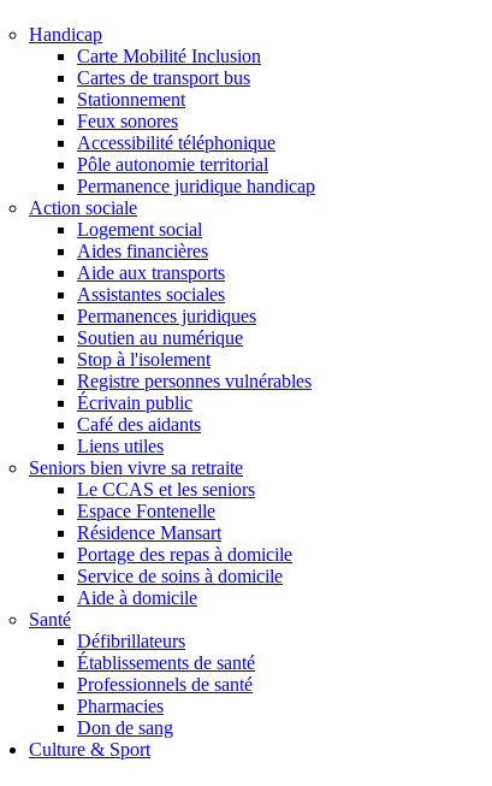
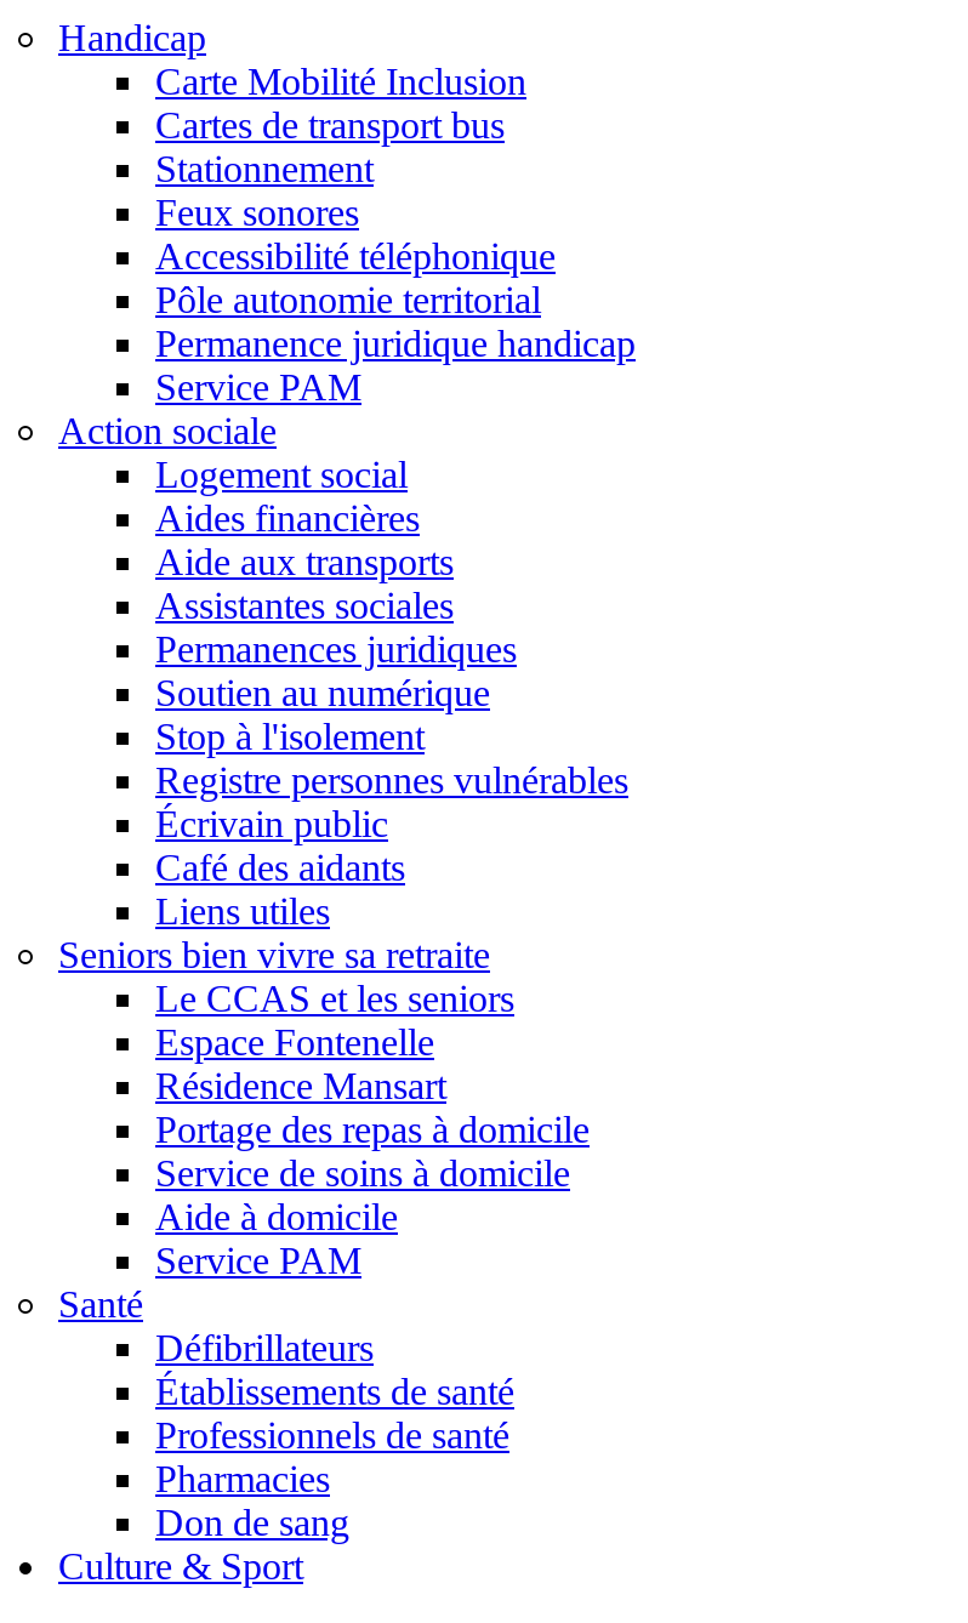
+ Service PAM

+ Service PAM
